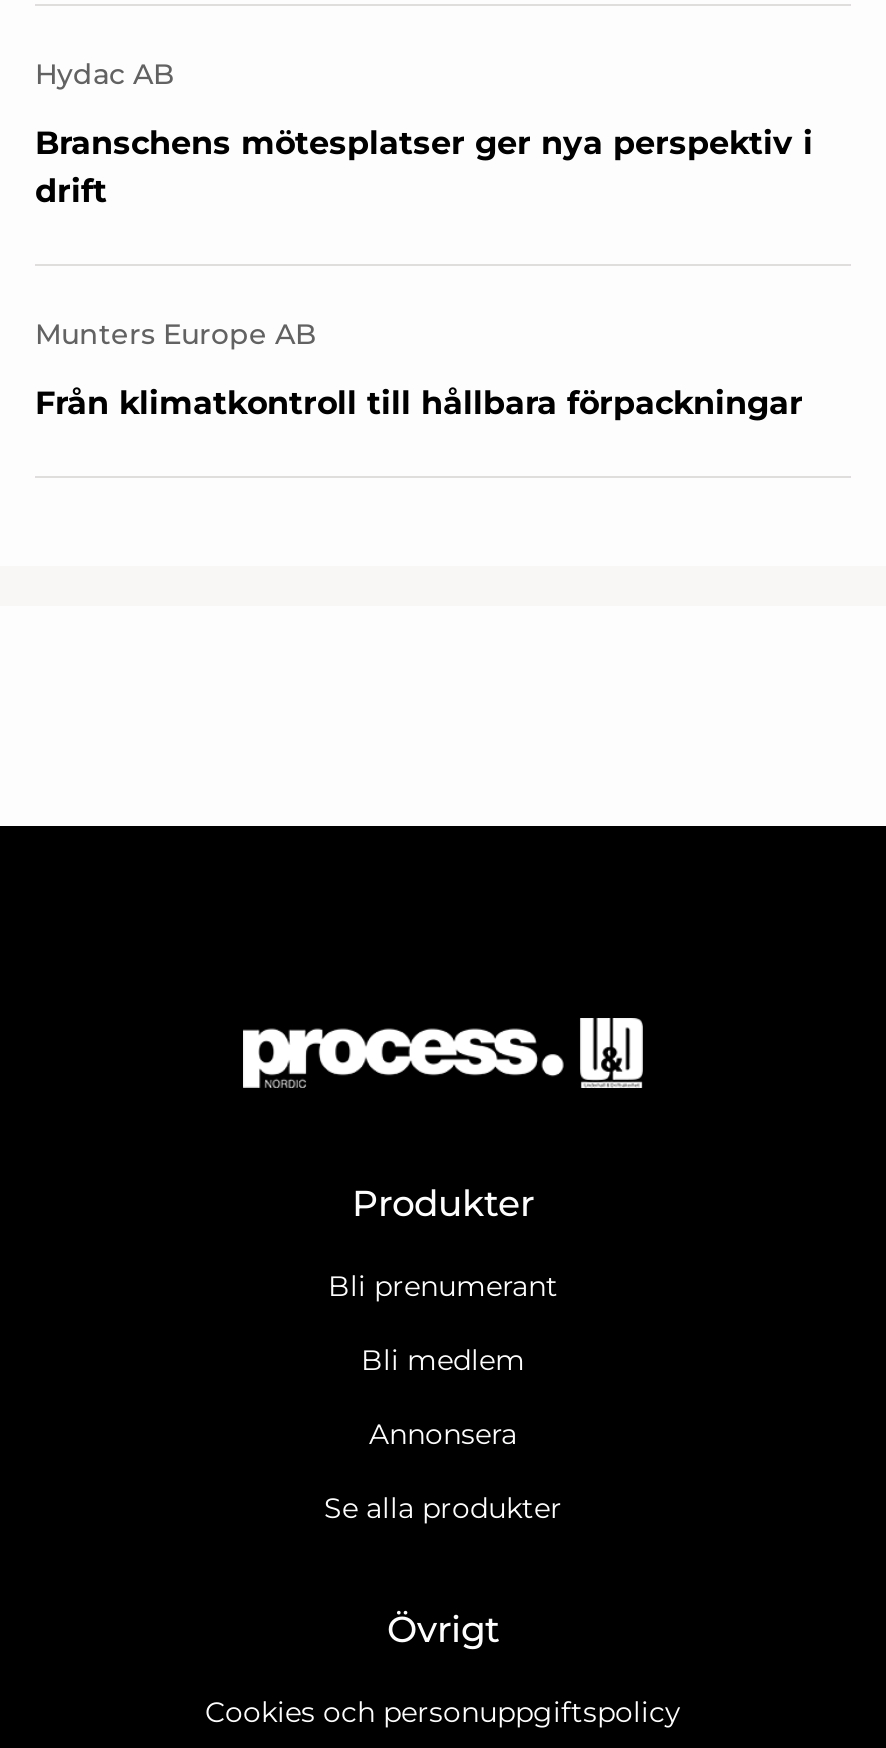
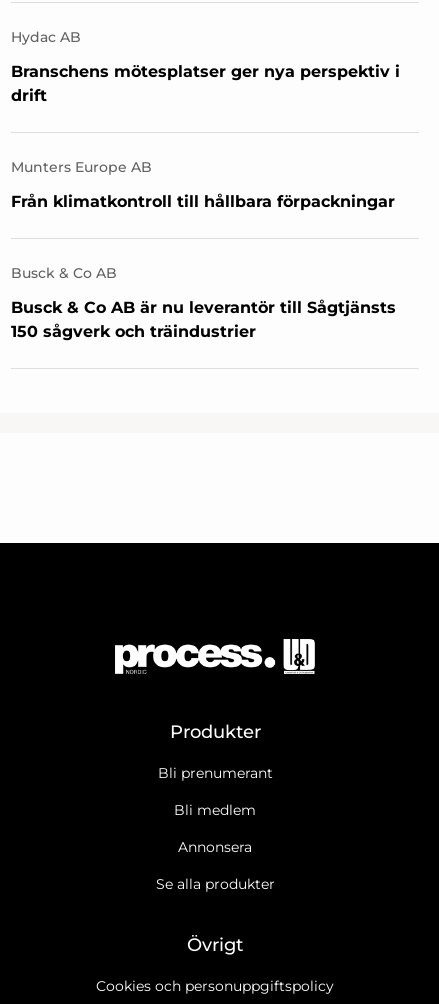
+ Busck & Co AB
+ Busck & Co AB är nu leverantör till Sågtjänsts
+ 150 sågverk och träindustrier
